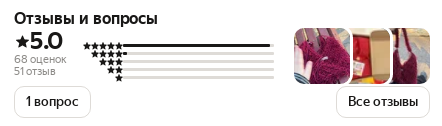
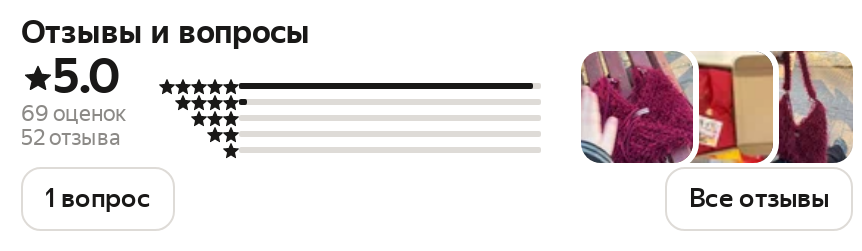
- 68 оценок
- 51 отзыв
+ 69 оценок
+ 52 отзыва
